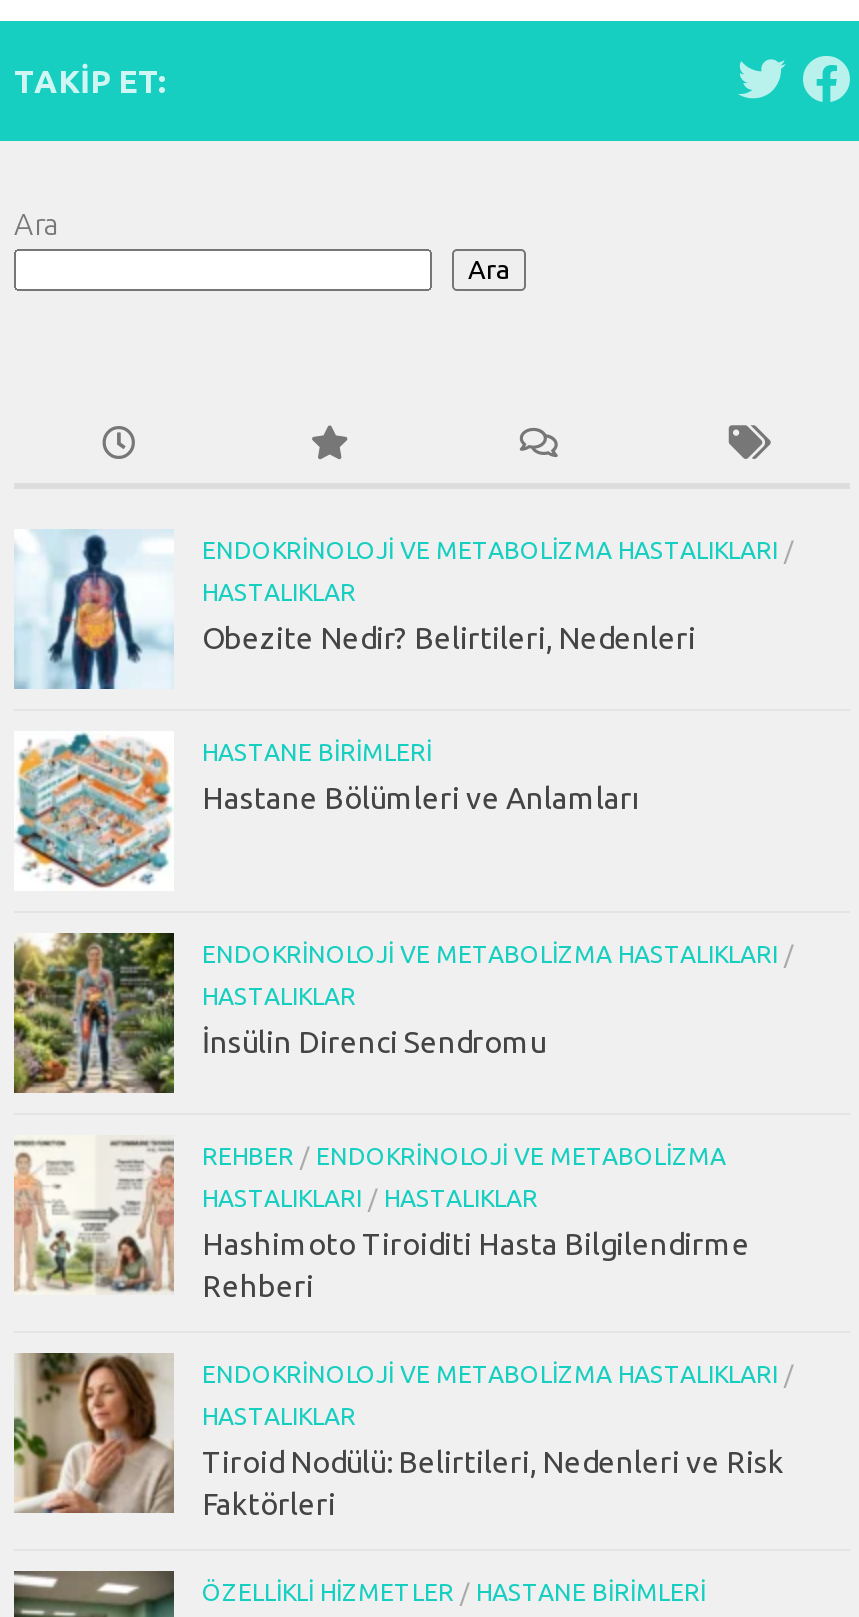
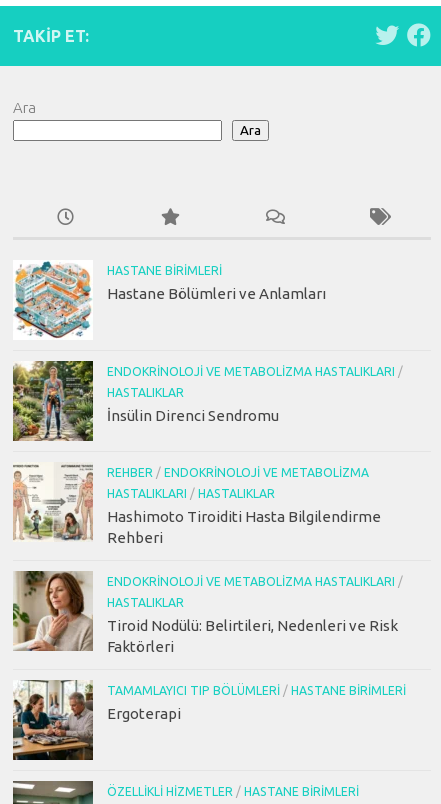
- [image]
- ENDOKRINOLOJI VE METABOLIZMA HASTALIKLARI /
- HASTALIKLAR
- Obezite Nedir? Belirtileri, Nedenleri

moved up: [image] | HASTANE BIRIMLERI | Hastane Bölümleri ve Anlamları | ... | Tiroid Nodülü: Belirtileri, Nedenleri ve Risk | Faktörleri

+ [image]
+ TAMAMLAYICI TIP BÖLÜMLERI / HASTANE BIRIMLERI
+ Ergoterapi
